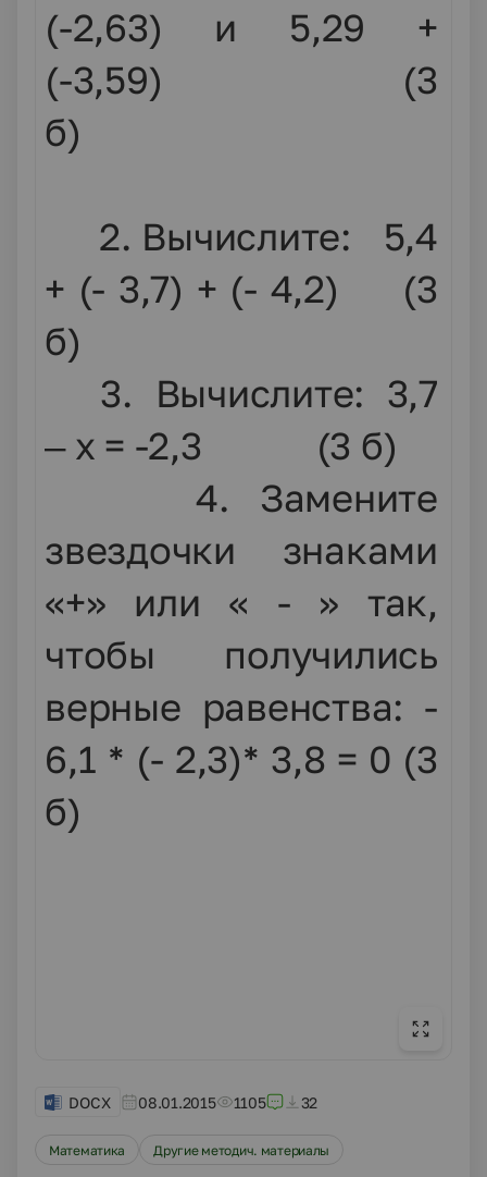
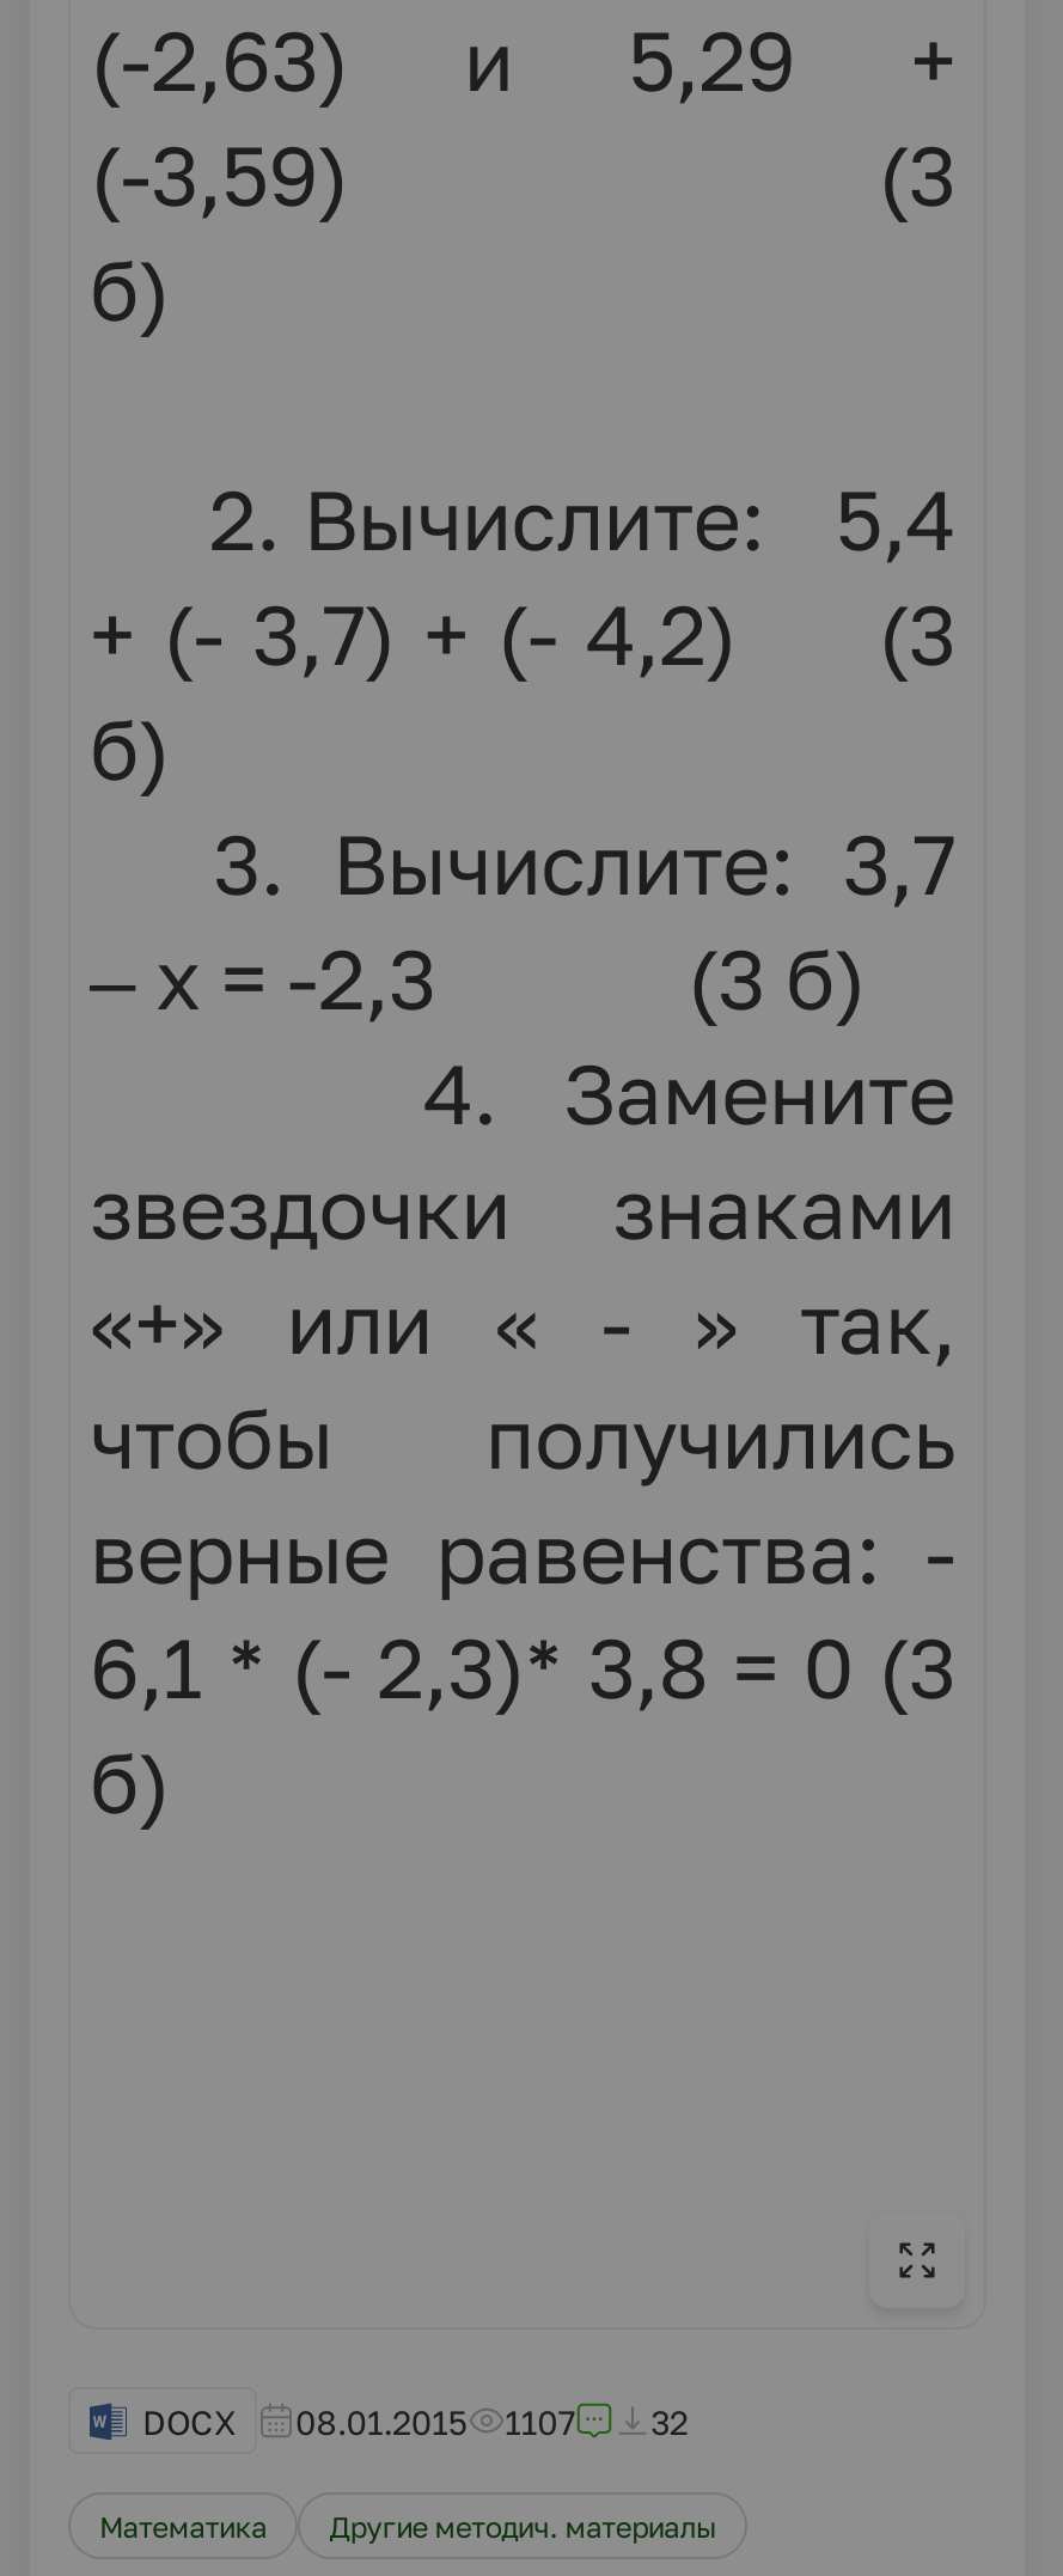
- DOCX 08.01.2015 1105 32
+ DOCX 08.01.2015 1107 32
